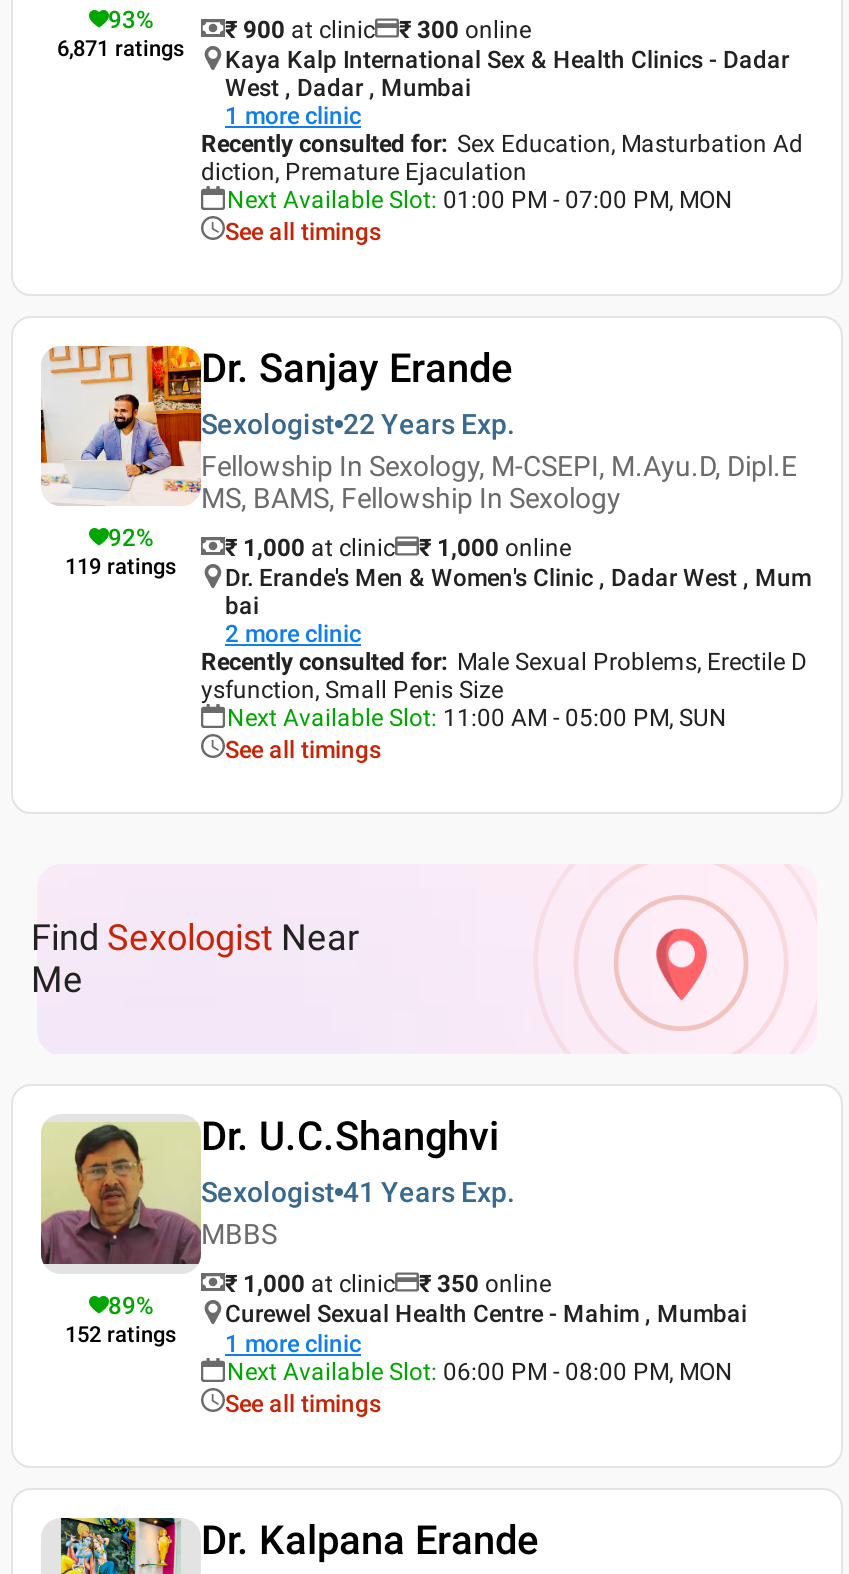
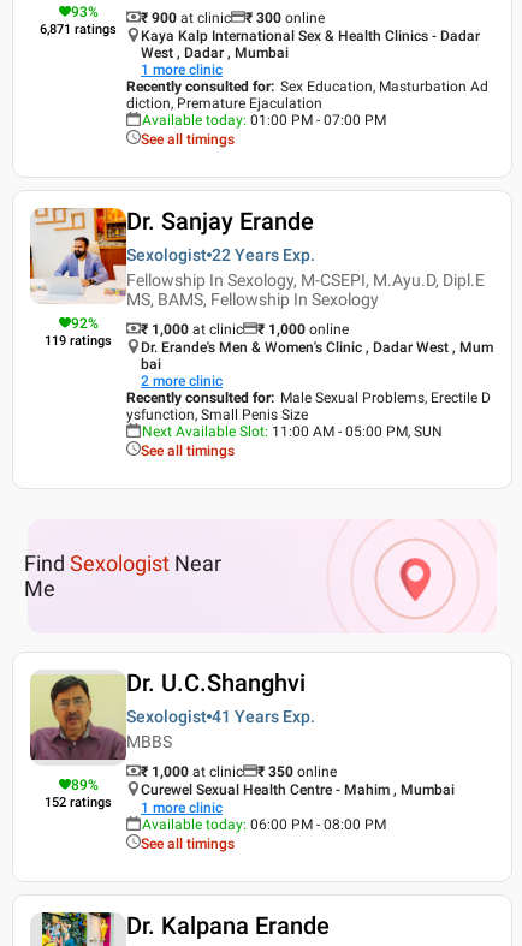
- Next Available Slot: 01:00 PM - 07:00 PM, MON
+ Available today: 01:00 PM - 07:00 PM

- Next Available Slot: 06:00 PM - 08:00 PM, MON
+ Available today: 06:00 PM - 08:00 PM
